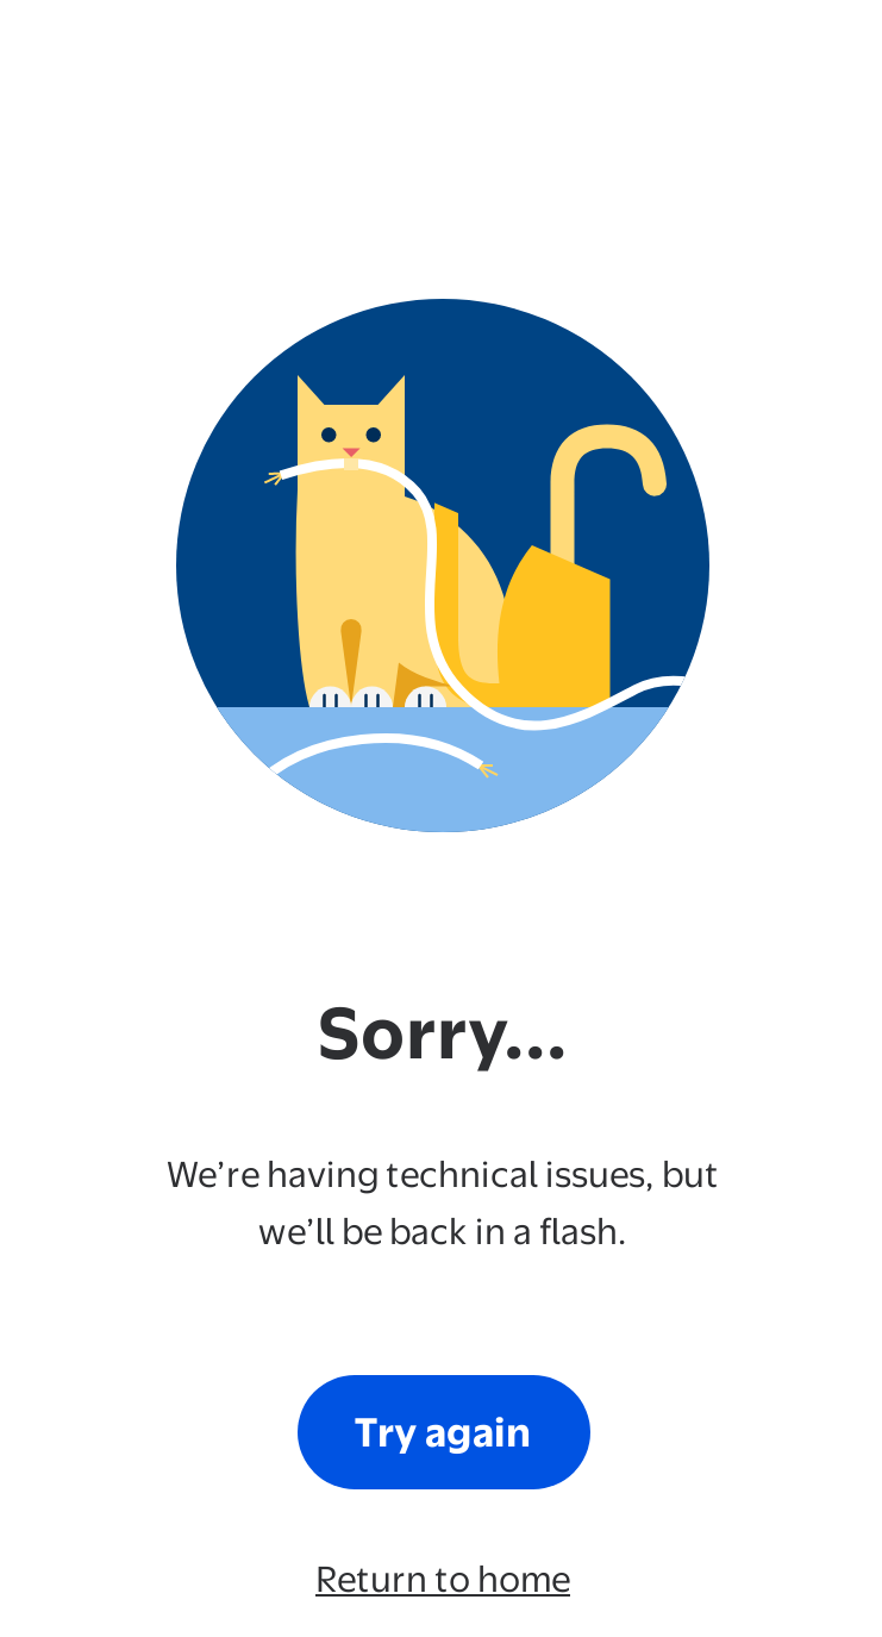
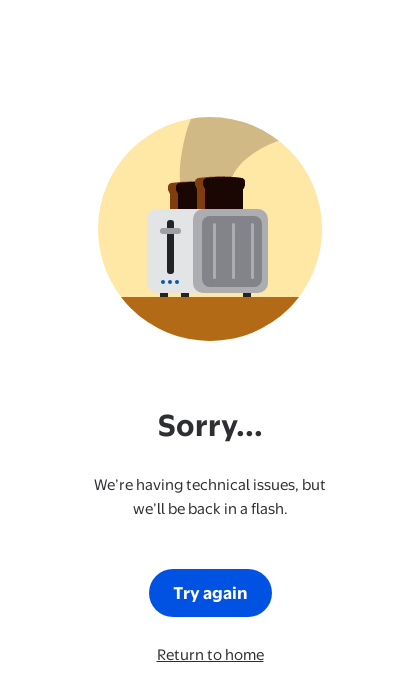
- [image]
+ [image]
